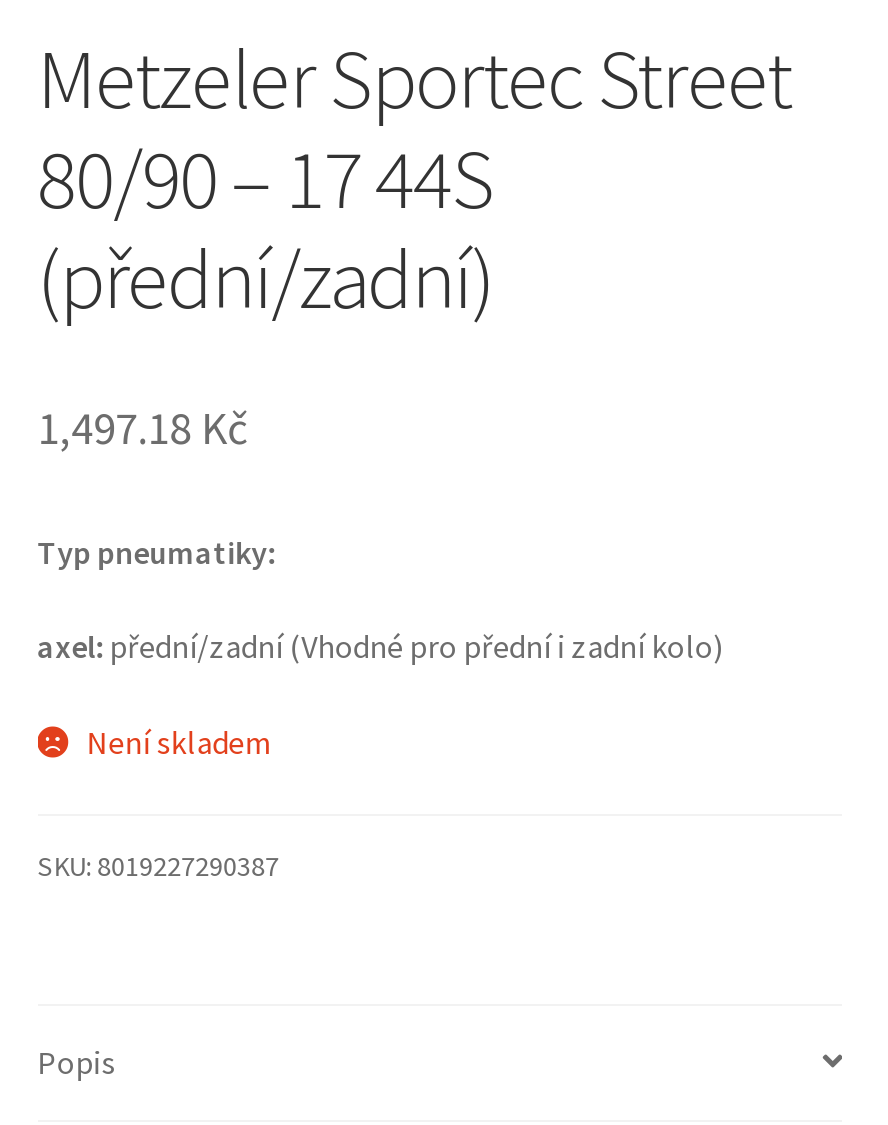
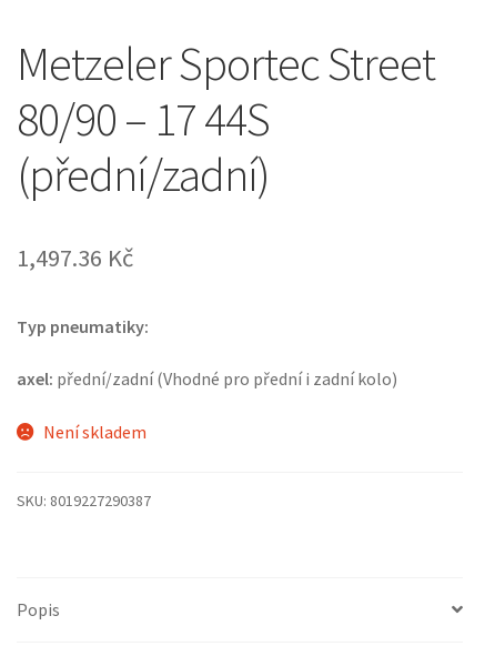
- 1,497.18 Kč
+ 1,497.36 Kč
